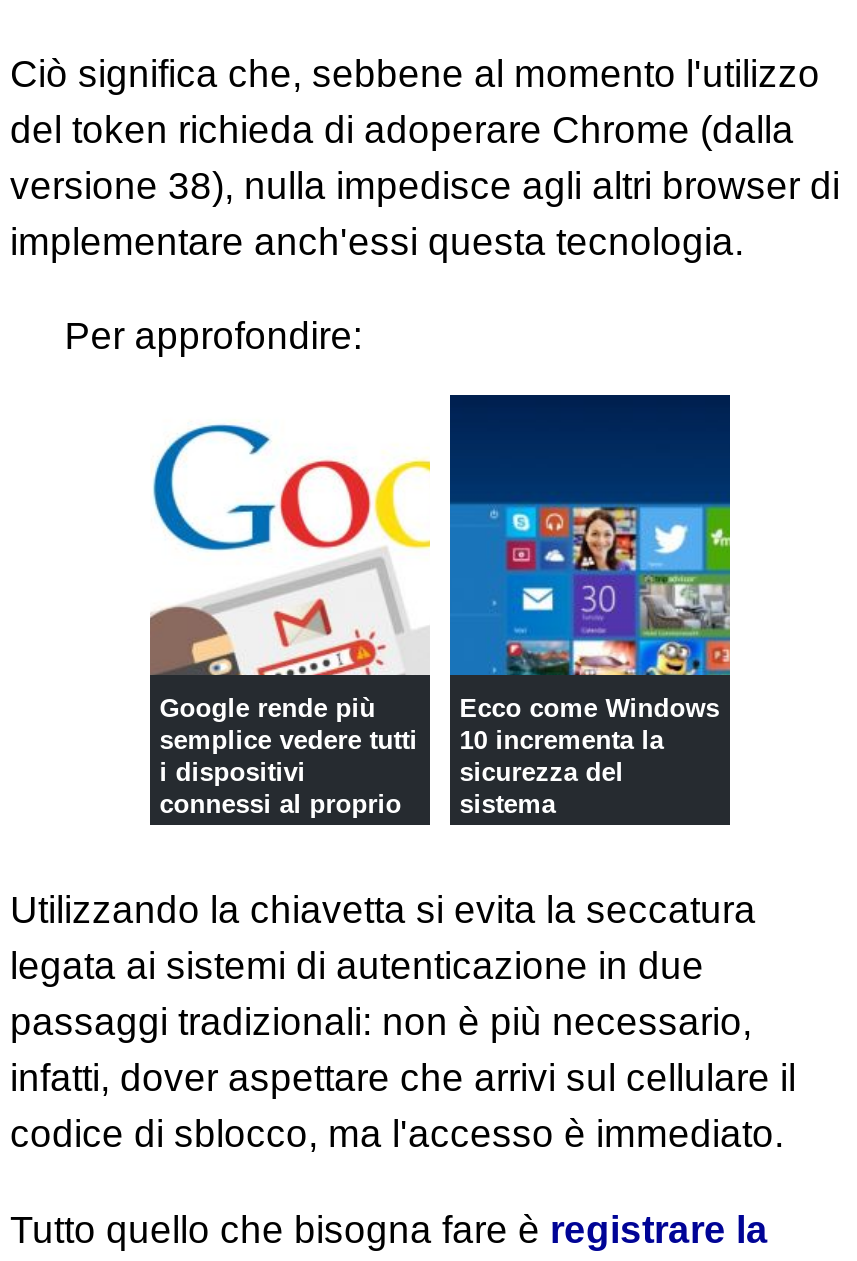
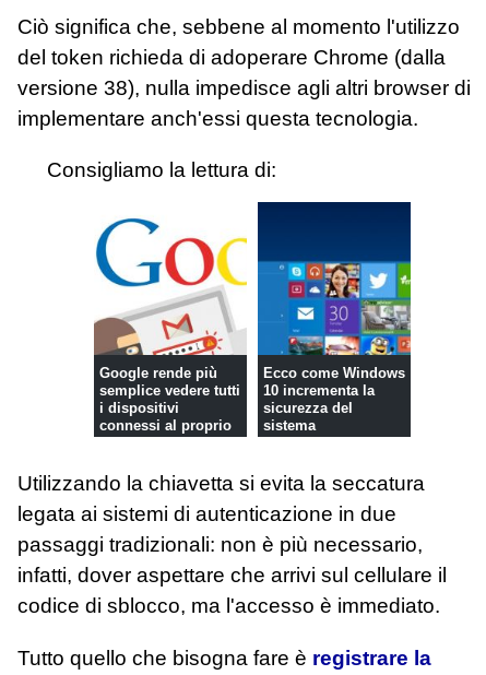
- Per approfondire:
+ Consigliamo la lettura di:
